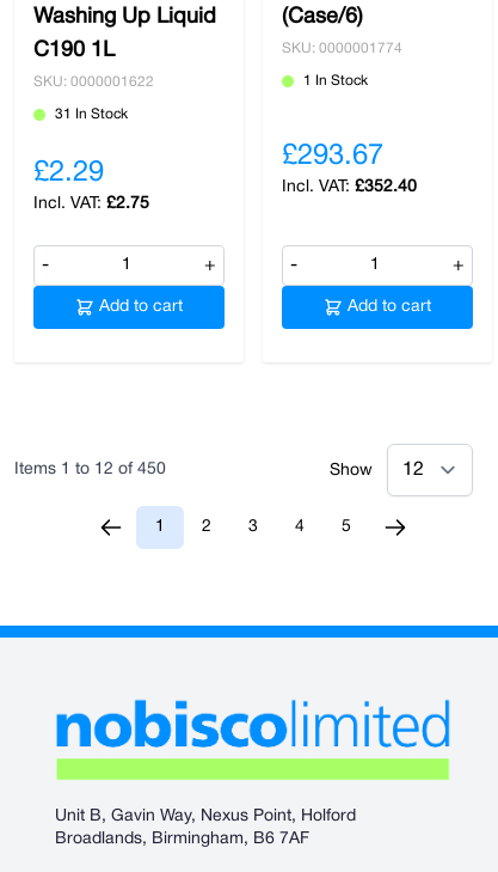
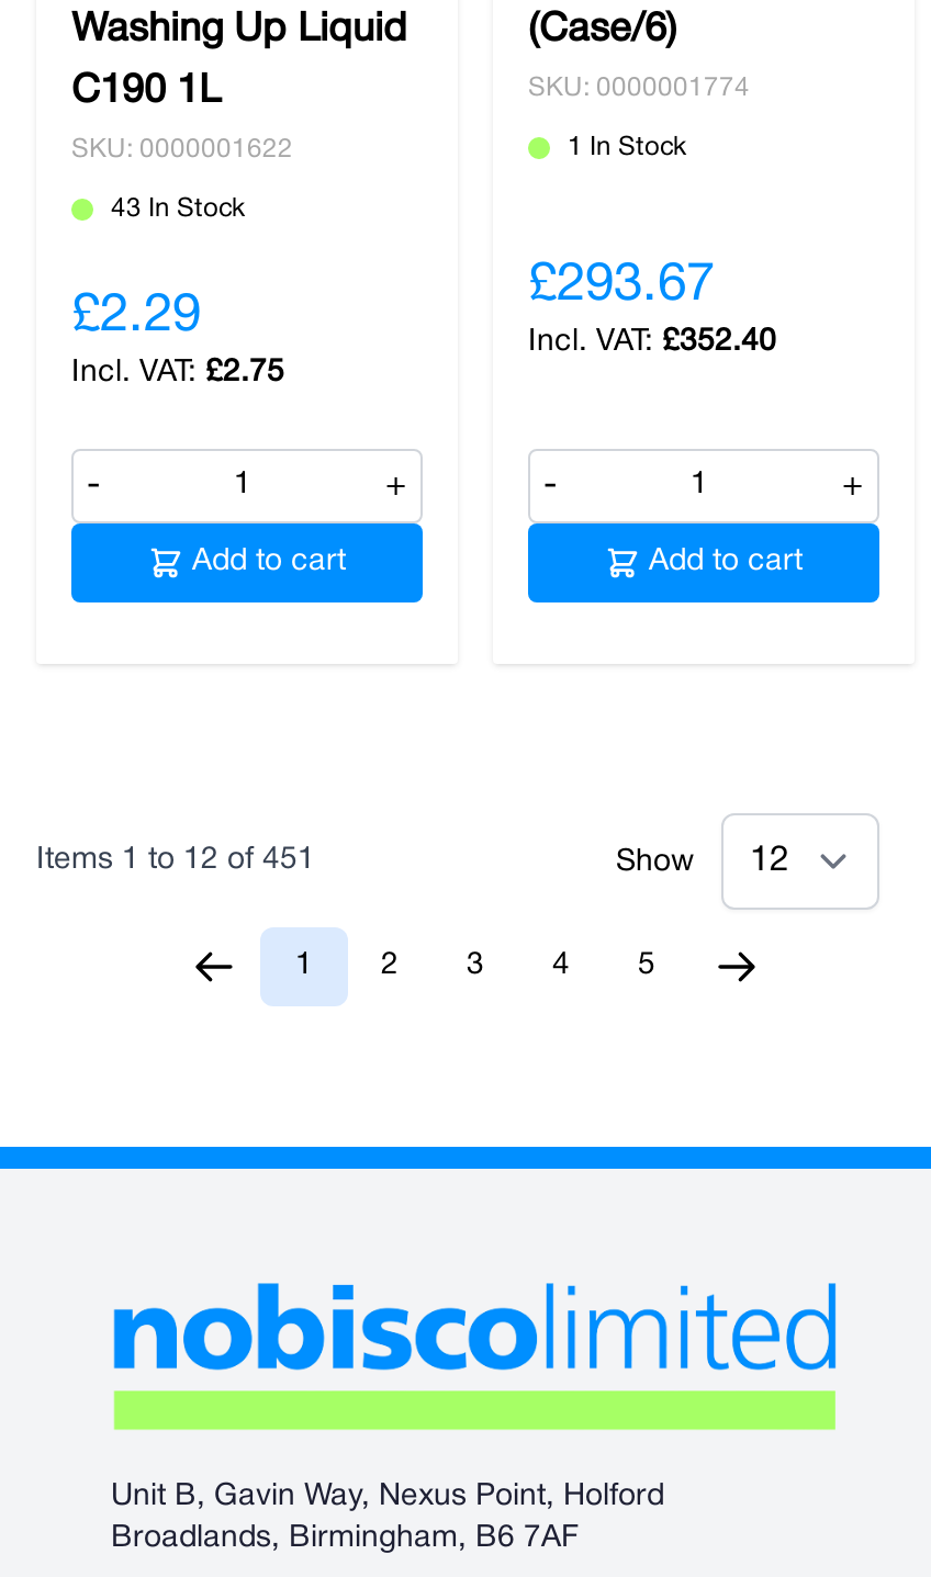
- 31 In Stock
+ 43 In Stock

- Items 1 to 12 of 450
+ Items 1 to 12 of 451
